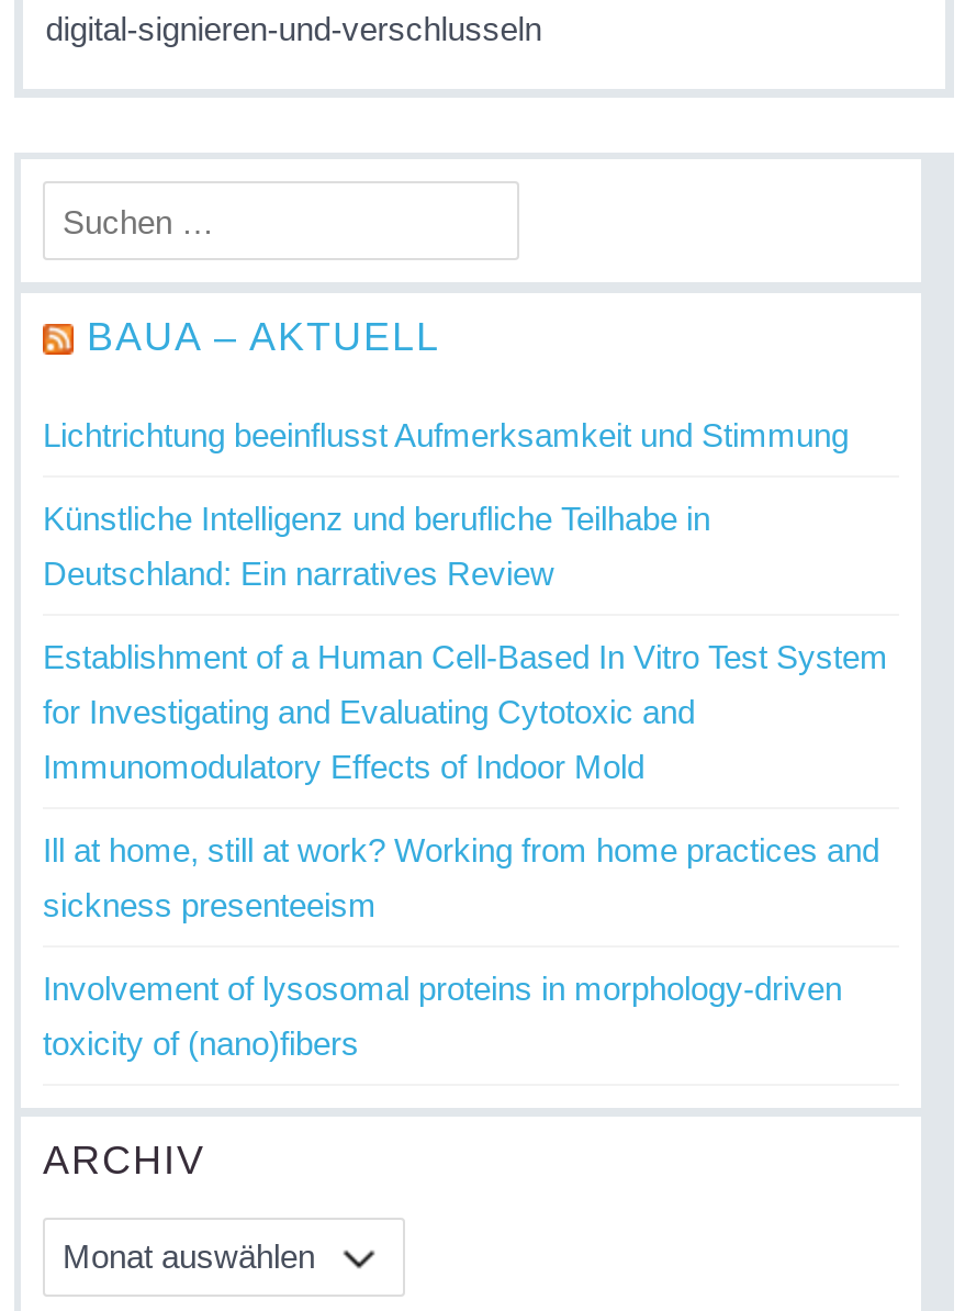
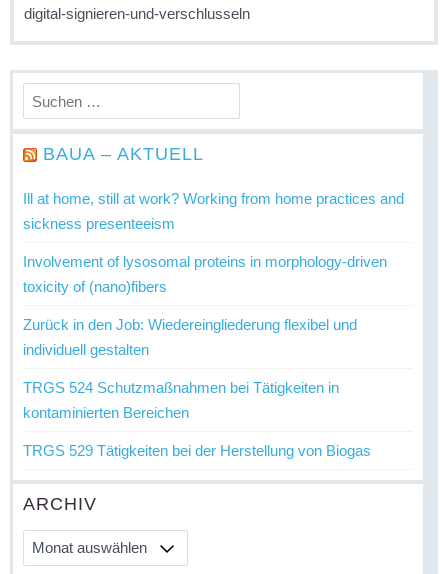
- Lichtrichtung beeinflusst Aufmerksamkeit und Stimmung
- Künstliche Intelligenz und berufliche Teilhabe in
- Deutschland: Ein narratives Review
- Establishment of a Human Cell-Based In Vitro Test System
- for Investigating and Evaluating Cytotoxic and
- Immunomodulatory Effects of Indoor Mold

moved up: Ill at home, still at work? Working from home practices and | sickness presenteeism | Involvement of lysosomal proteins in morphology-driven | toxicity of (nano)fibers

+ Zurück in den Job: Wiedereingliederung flexibel und
+ individuell gestalten
+ TRGS 524 Schutzmaßnahmen bei Tätigkeiten in
+ kontaminierten Bereichen
+ TRGS 529 Tätigkeiten bei der Herstellung von Biogas
